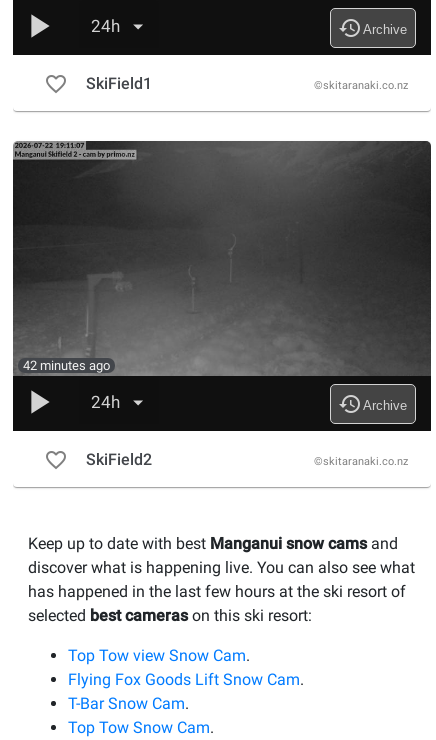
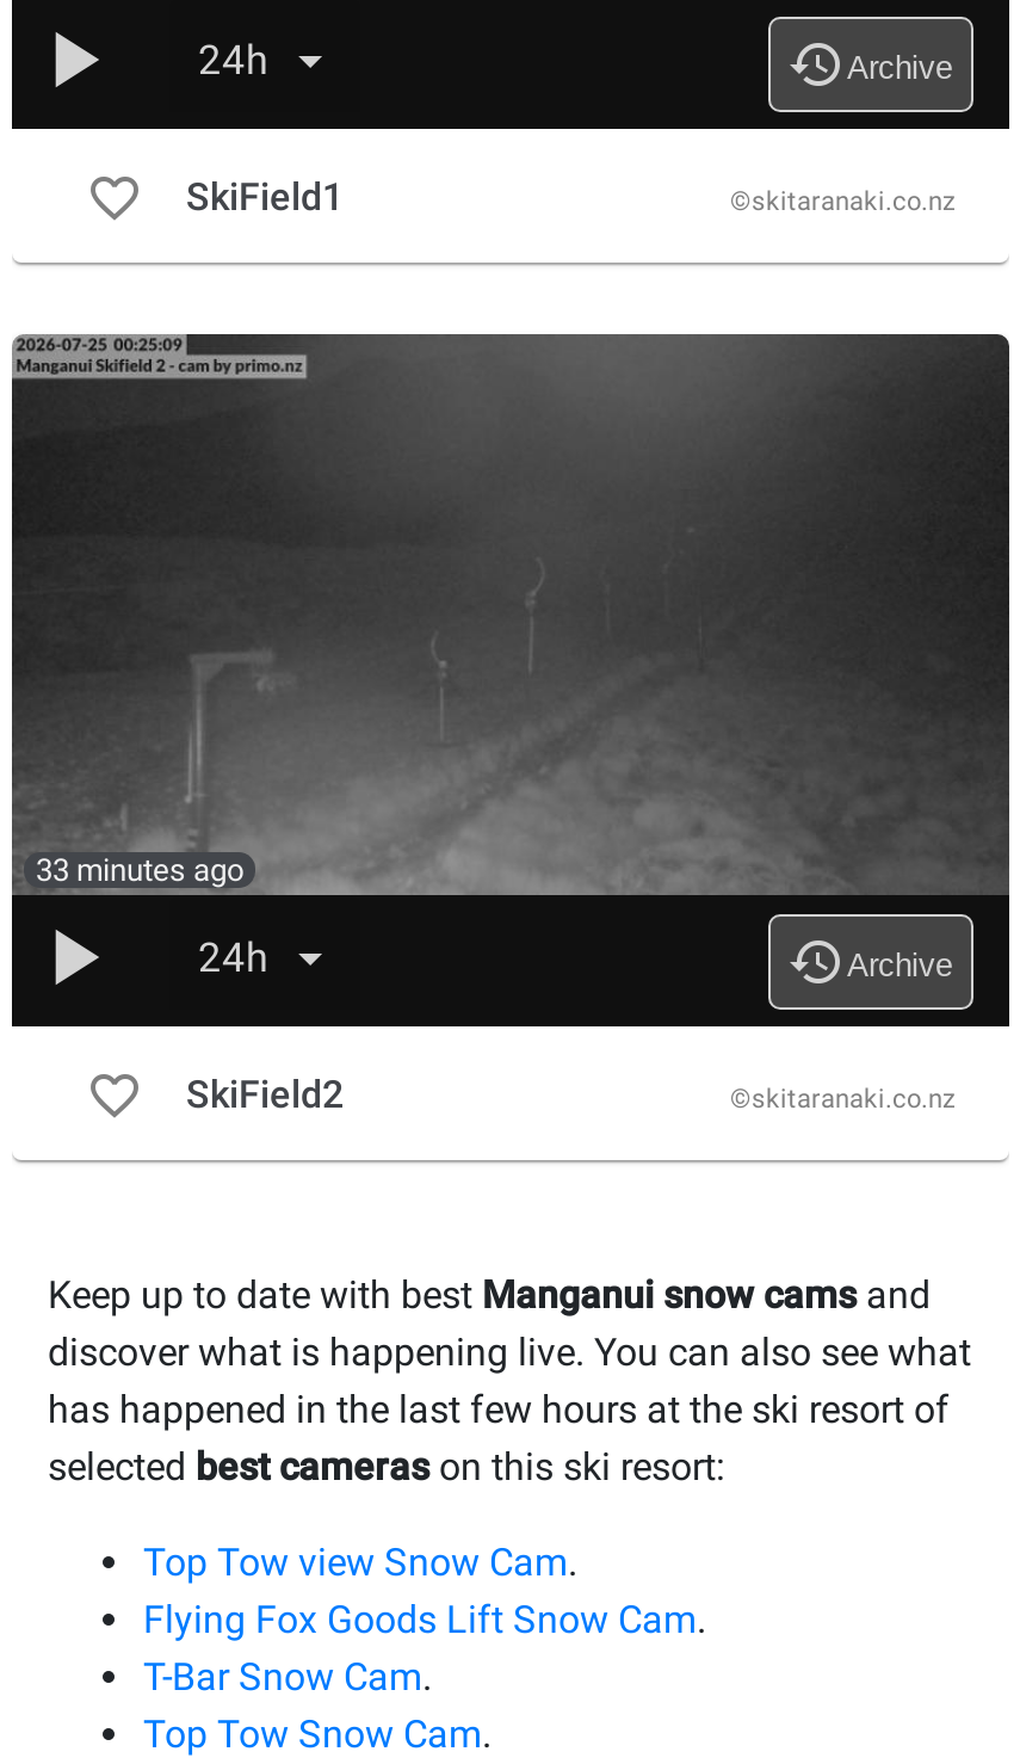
- 42 minutes ago
+ 33 minutes ago
